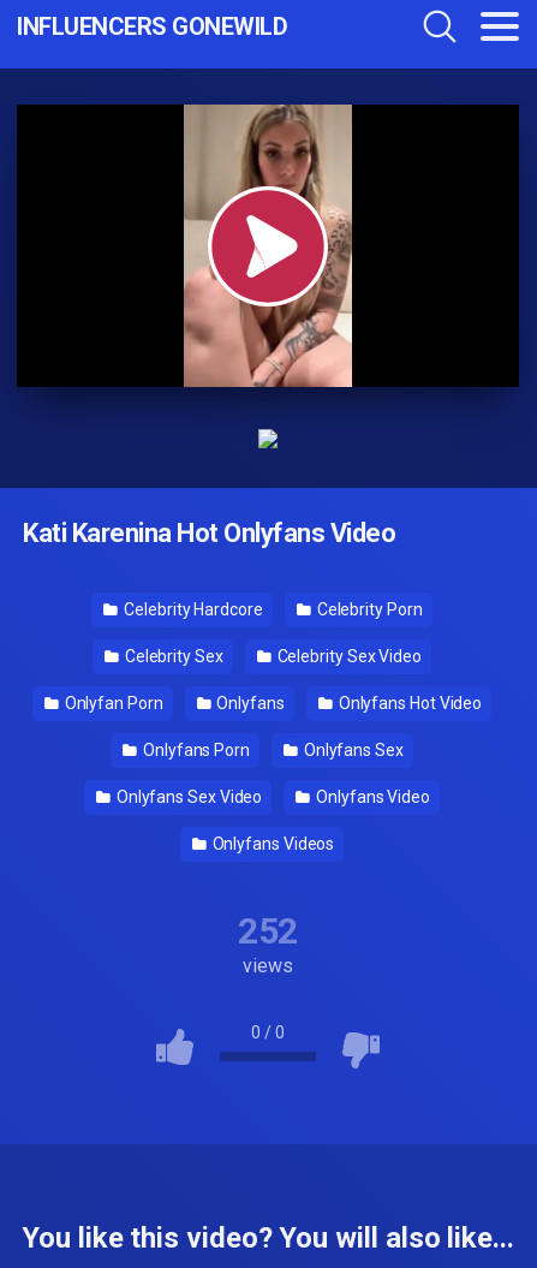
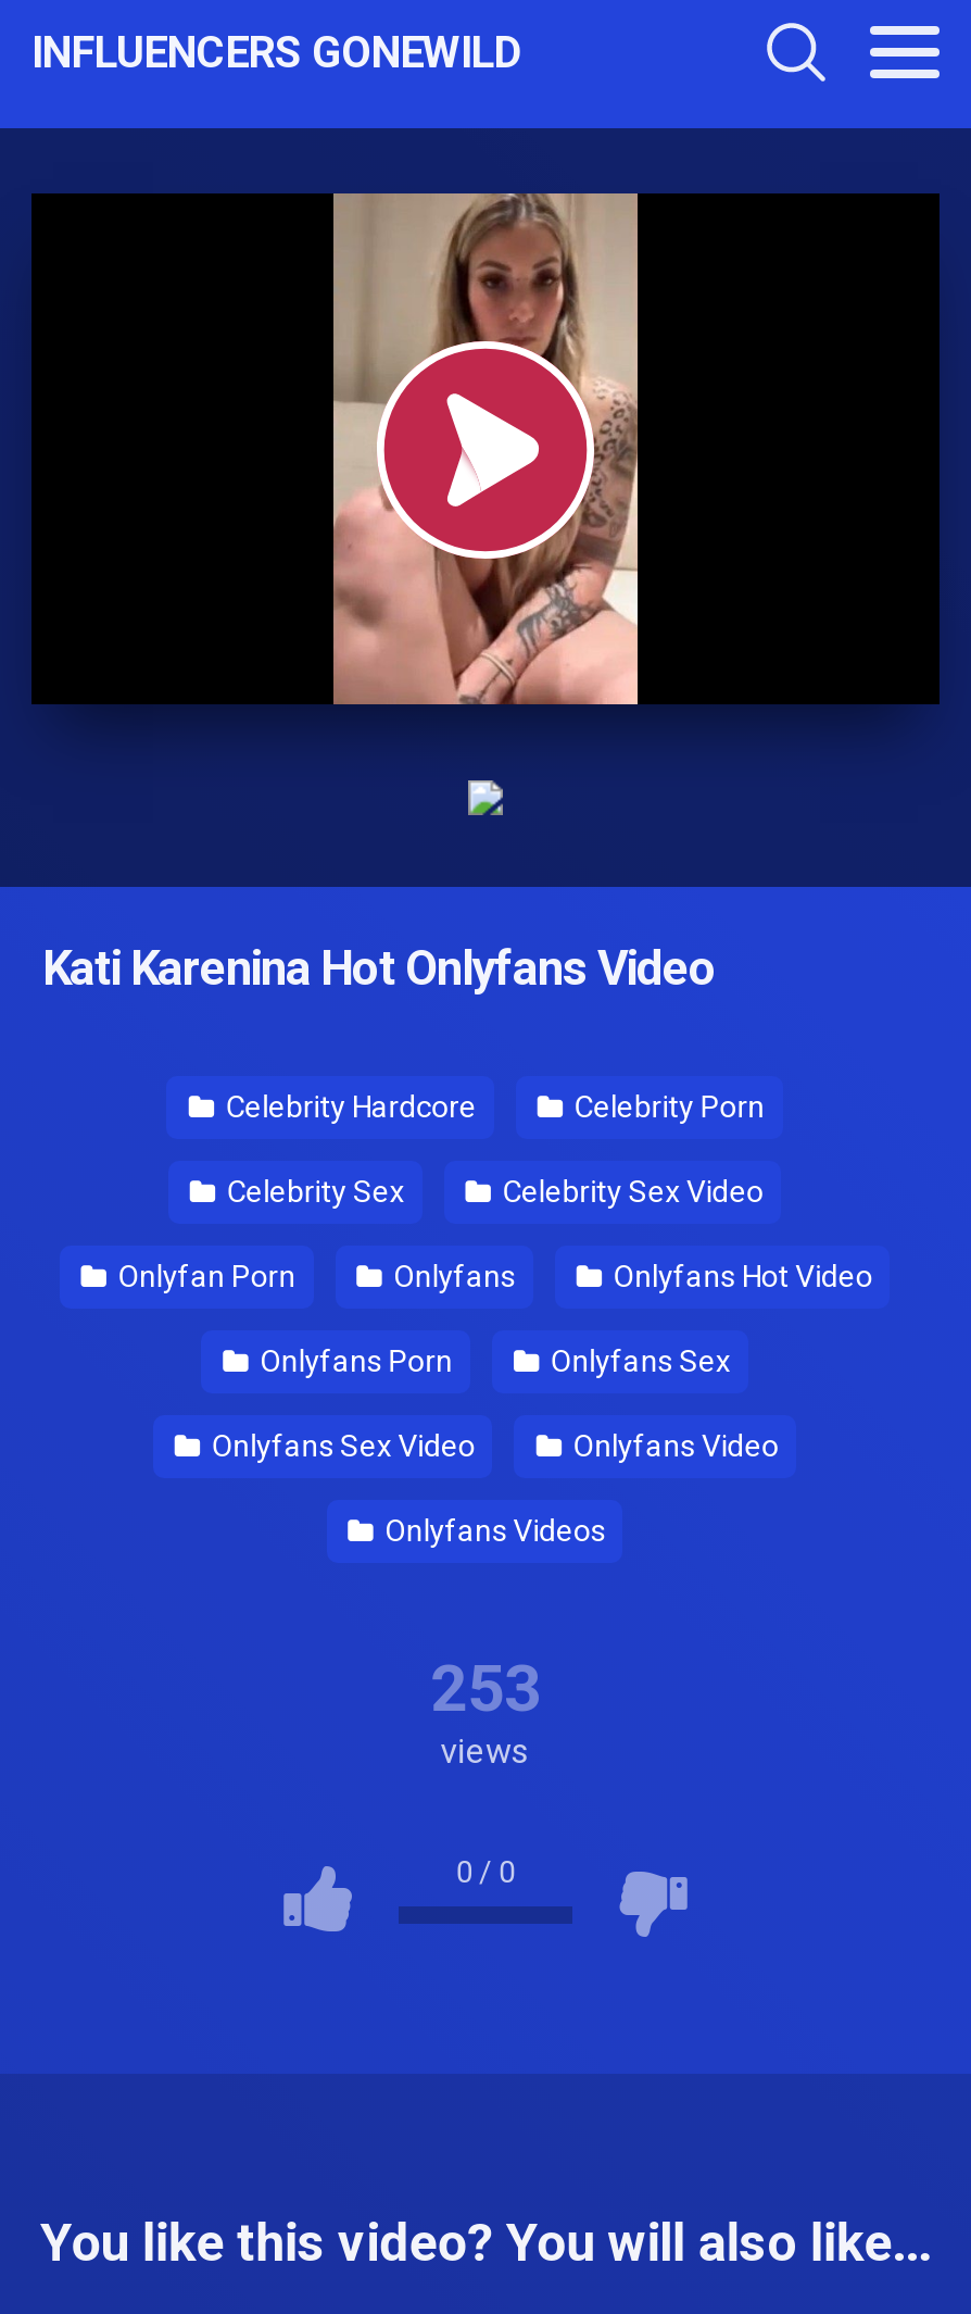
- 252
+ 253
